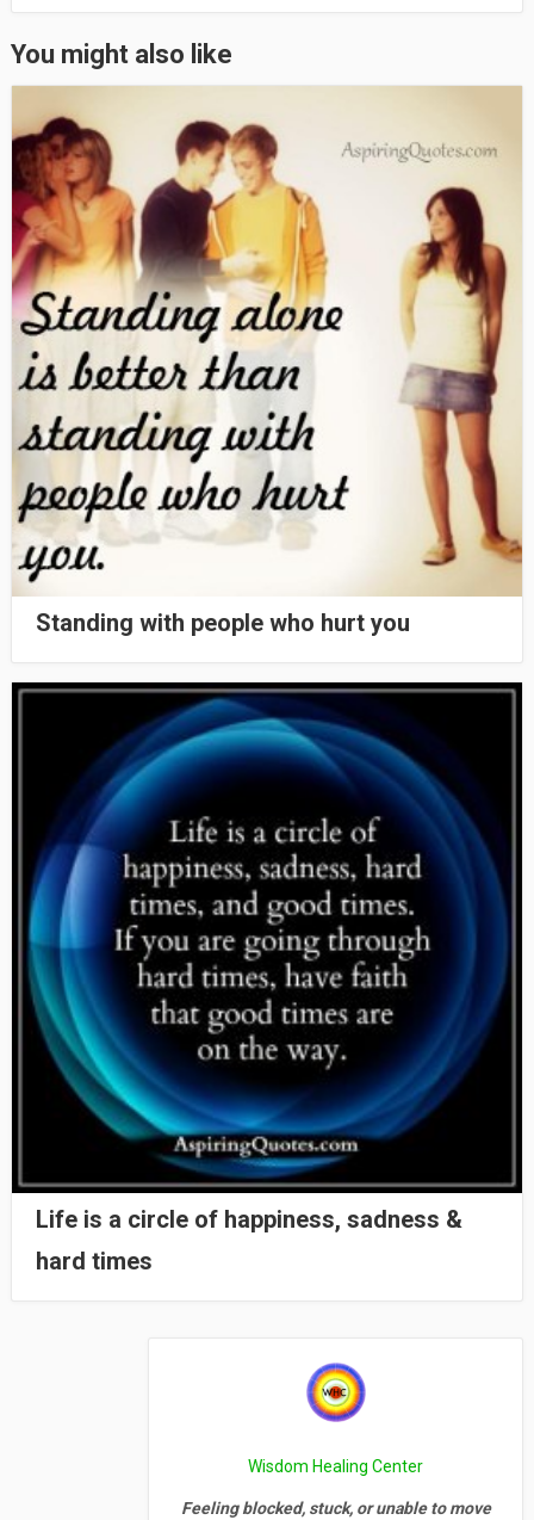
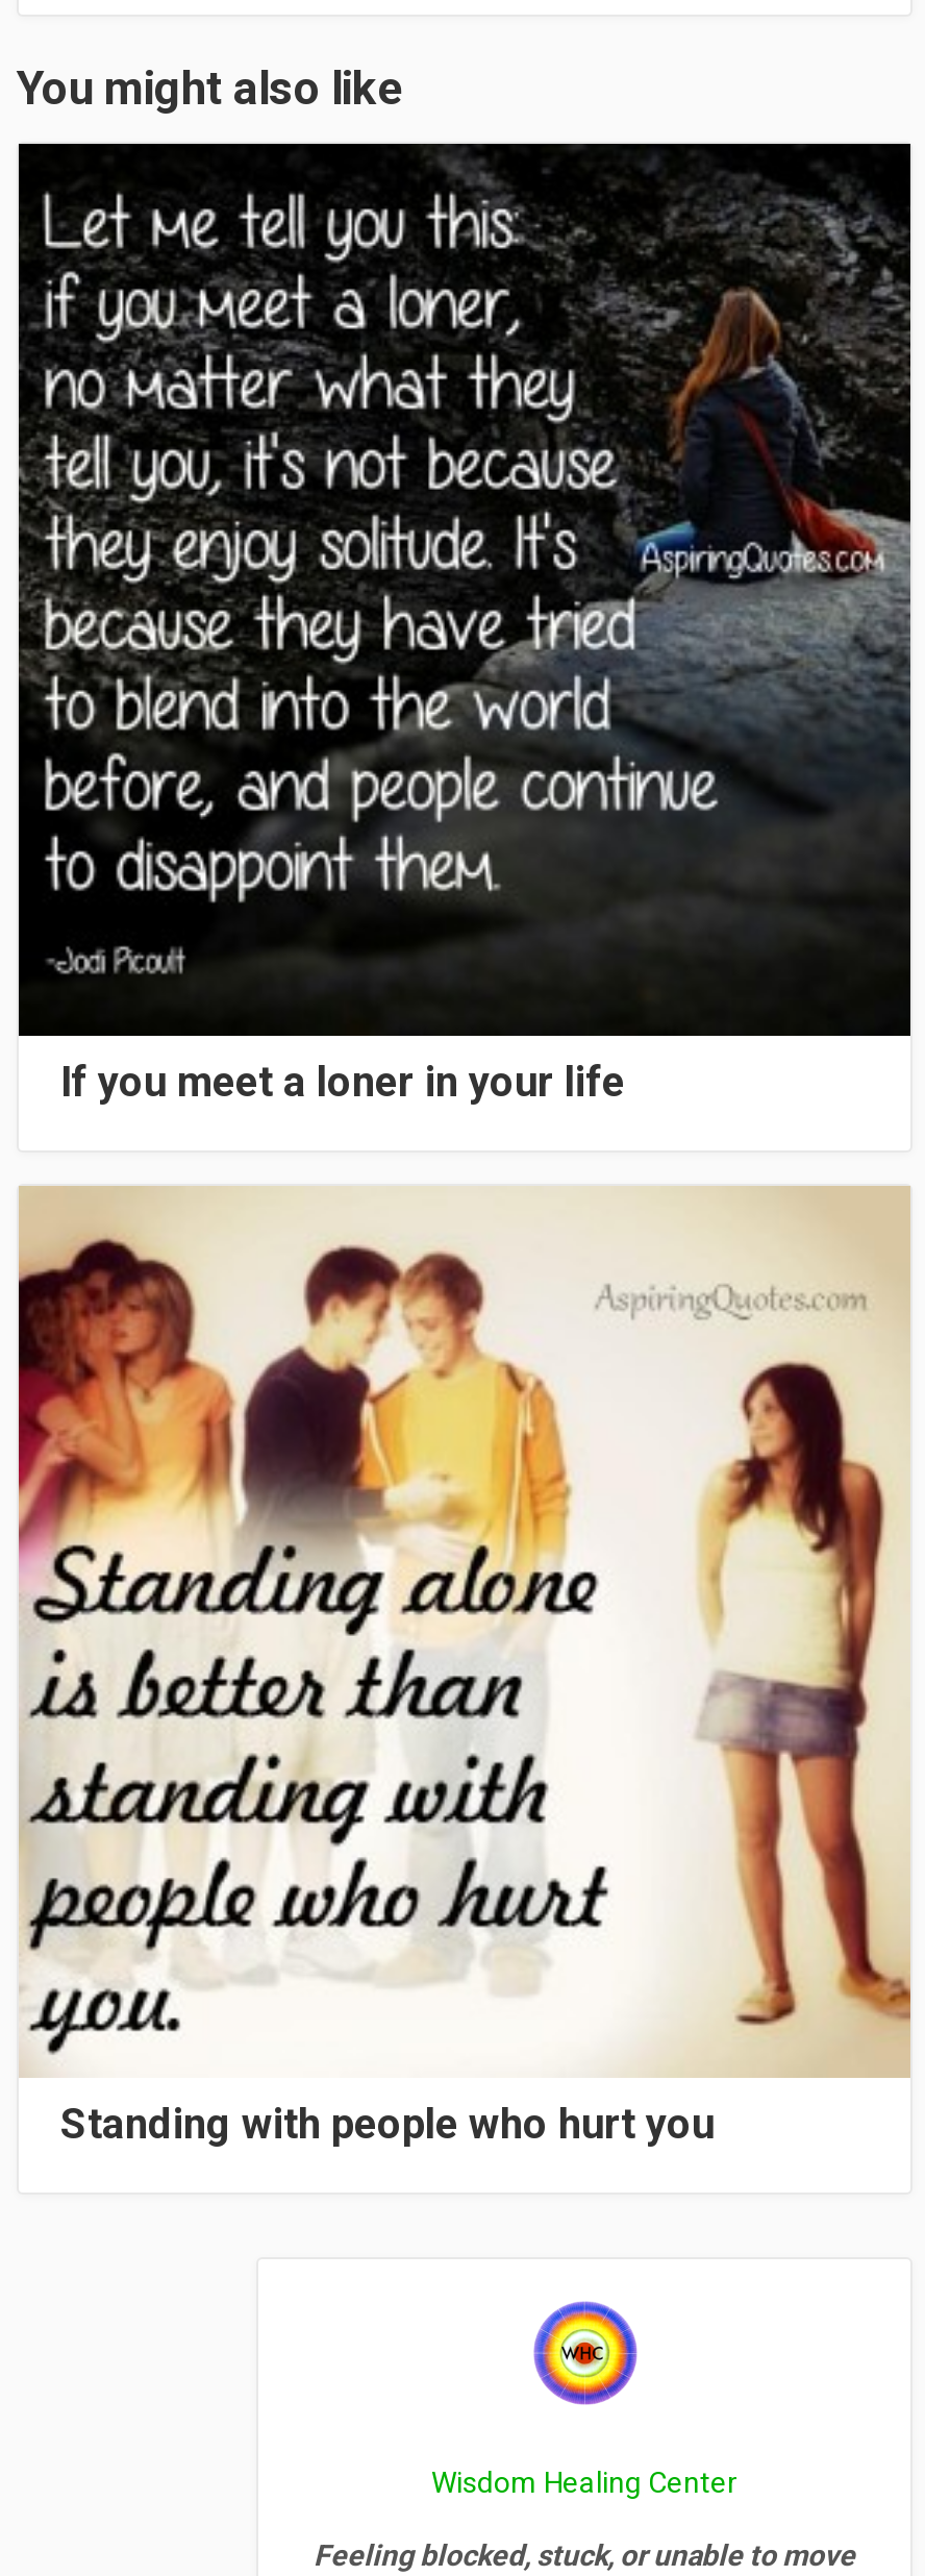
+ [image]
+ If you meet a loner in your life

moved down: [image] | Standing with people who hurt you

- [image]
- Life is a circle of happiness, sadness &
- hard times
